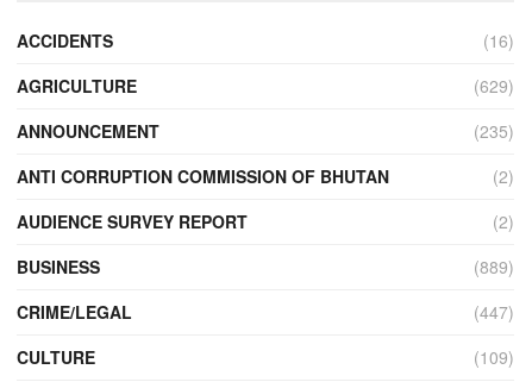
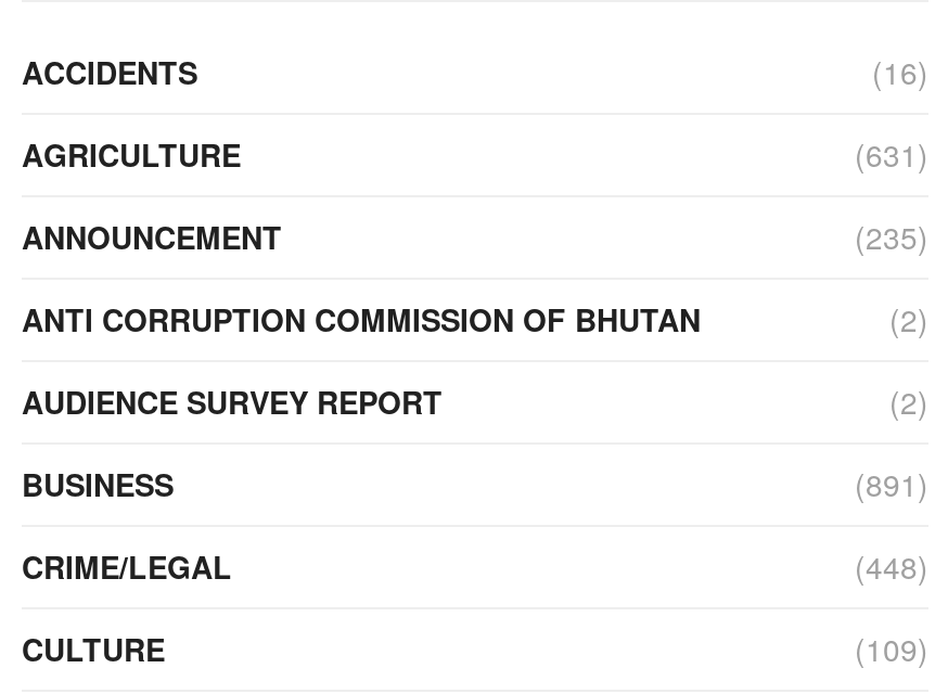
- (629)
+ (631)

- (889)
+ (891)

- (447)
+ (448)
